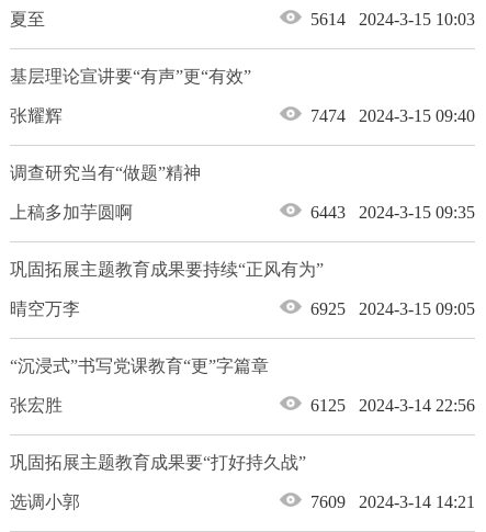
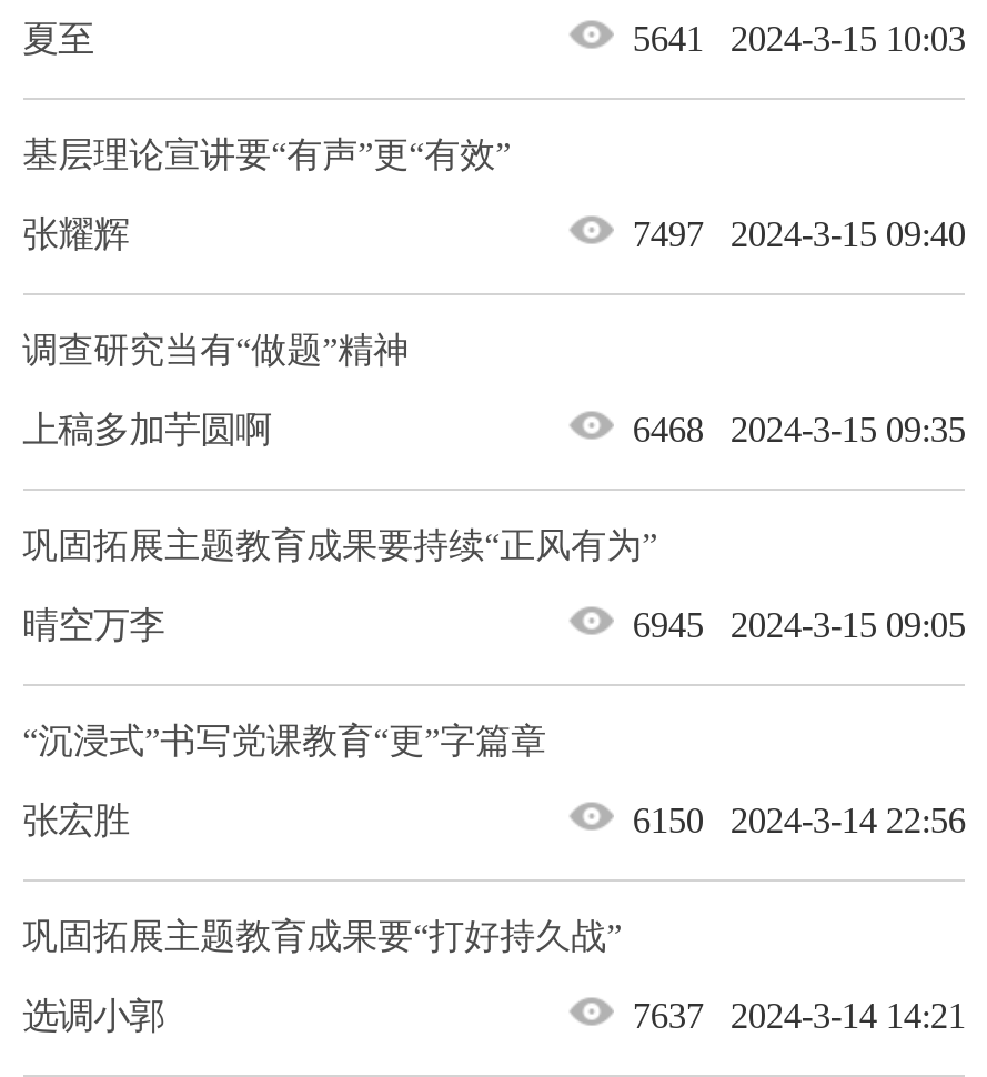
- 5614 2024-3-15 10:03
+ 5641 2024-3-15 10:03

- 7474 2024-3-15 09:40
+ 7497 2024-3-15 09:40

- 6443 2024-3-15 09:35
+ 6468 2024-3-15 09:35

- 6925 2024-3-15 09:05
+ 6945 2024-3-15 09:05

- 6125 2024-3-14 22:56
+ 6150 2024-3-14 22:56

- 7609 2024-3-14 14:21
+ 7637 2024-3-14 14:21
